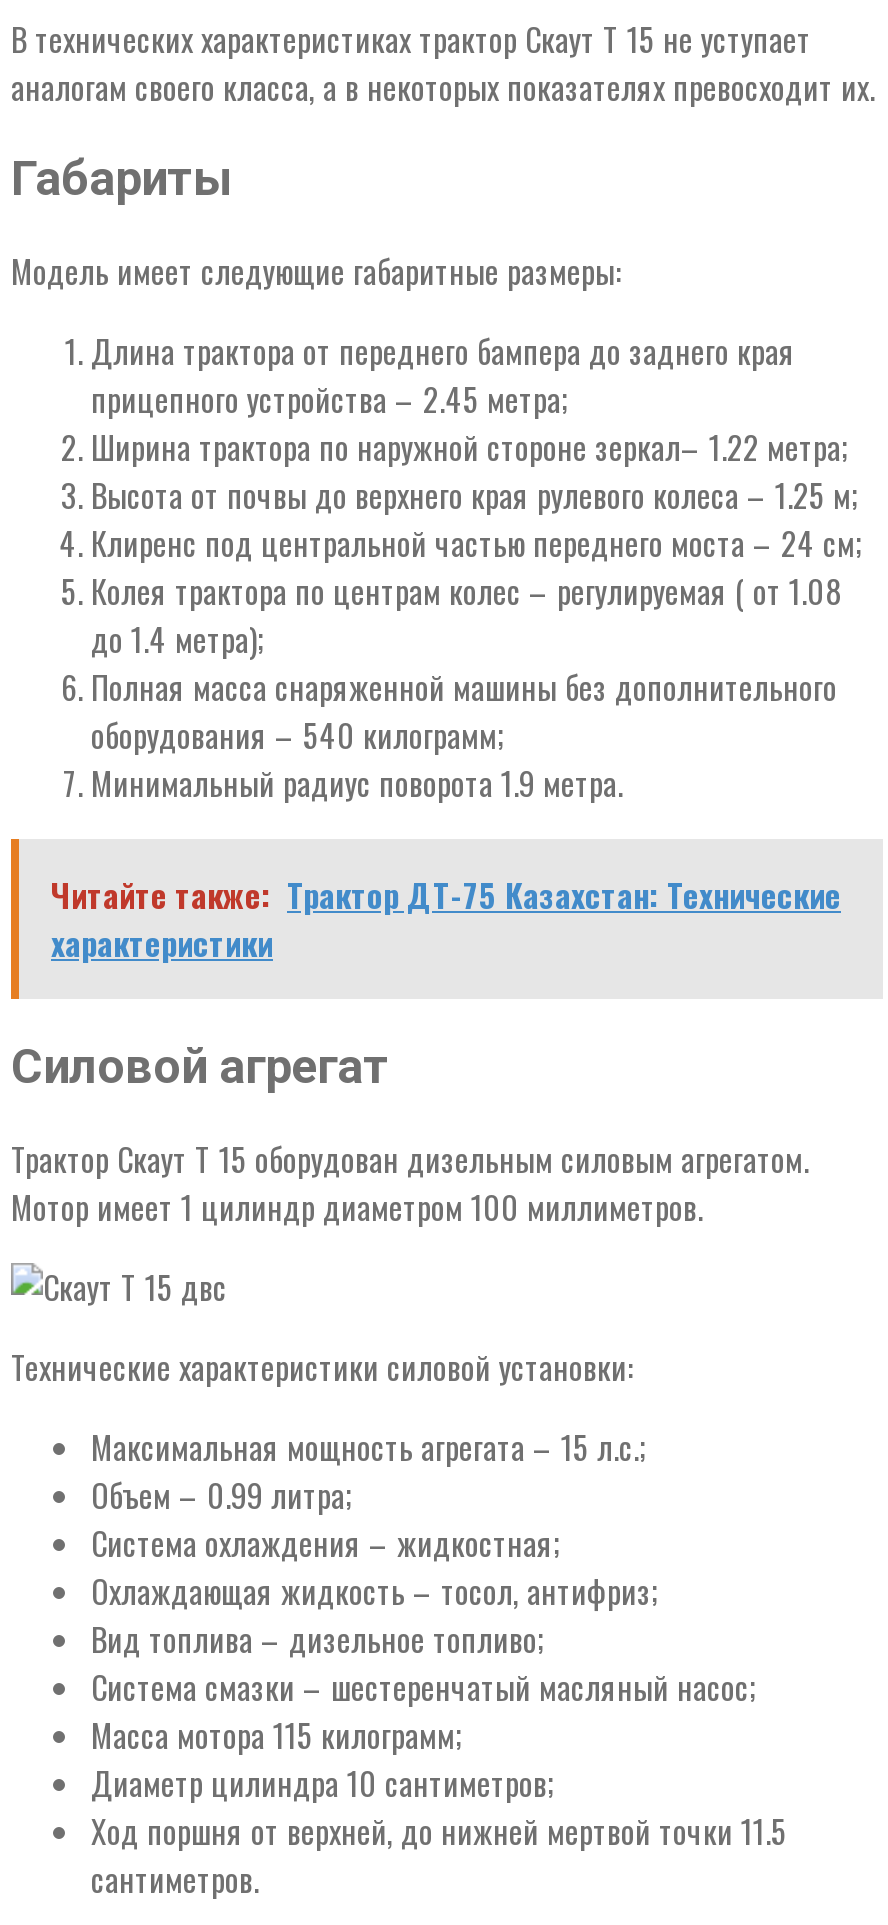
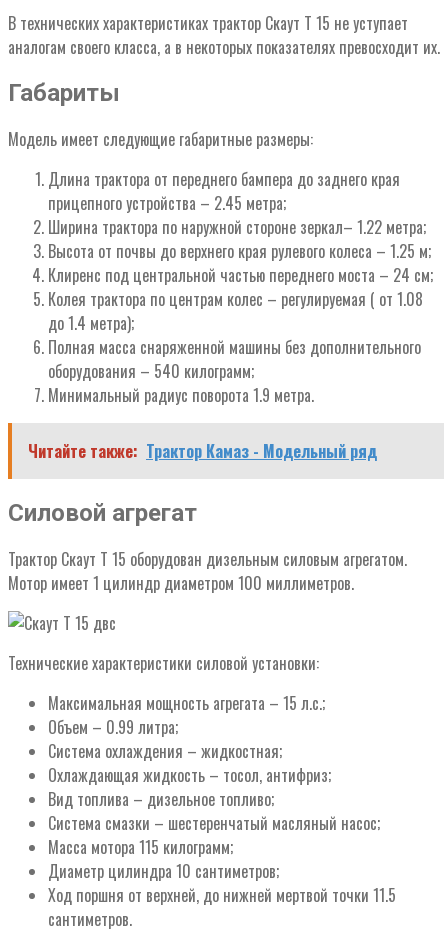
- Читайте также: Трактор ДТ-75 Казахстан: Технические
- характеристики
+ Читайте также: Трактор Камаз - Модельный ряд
